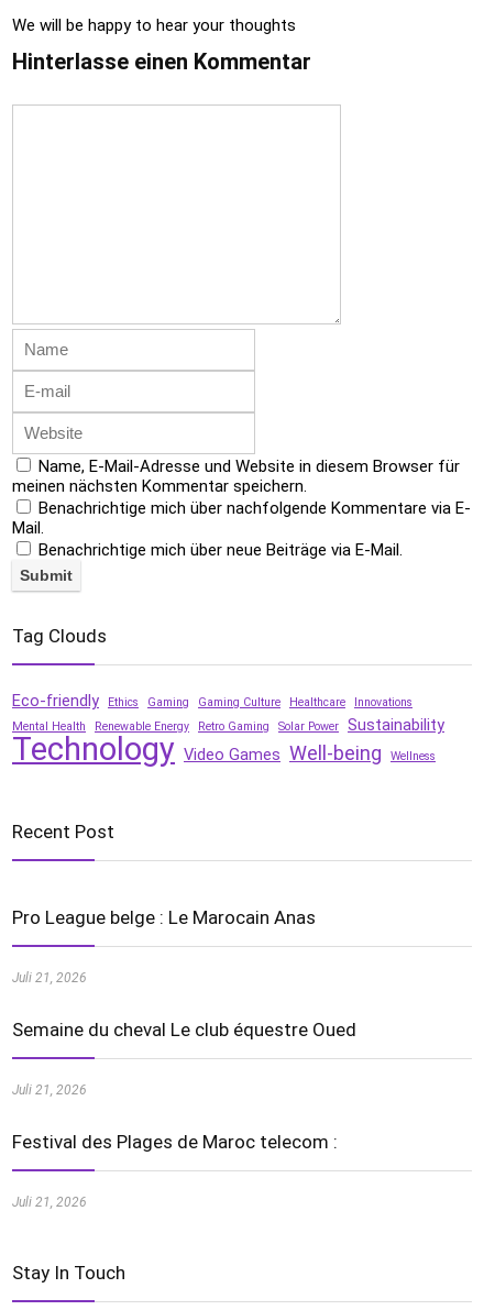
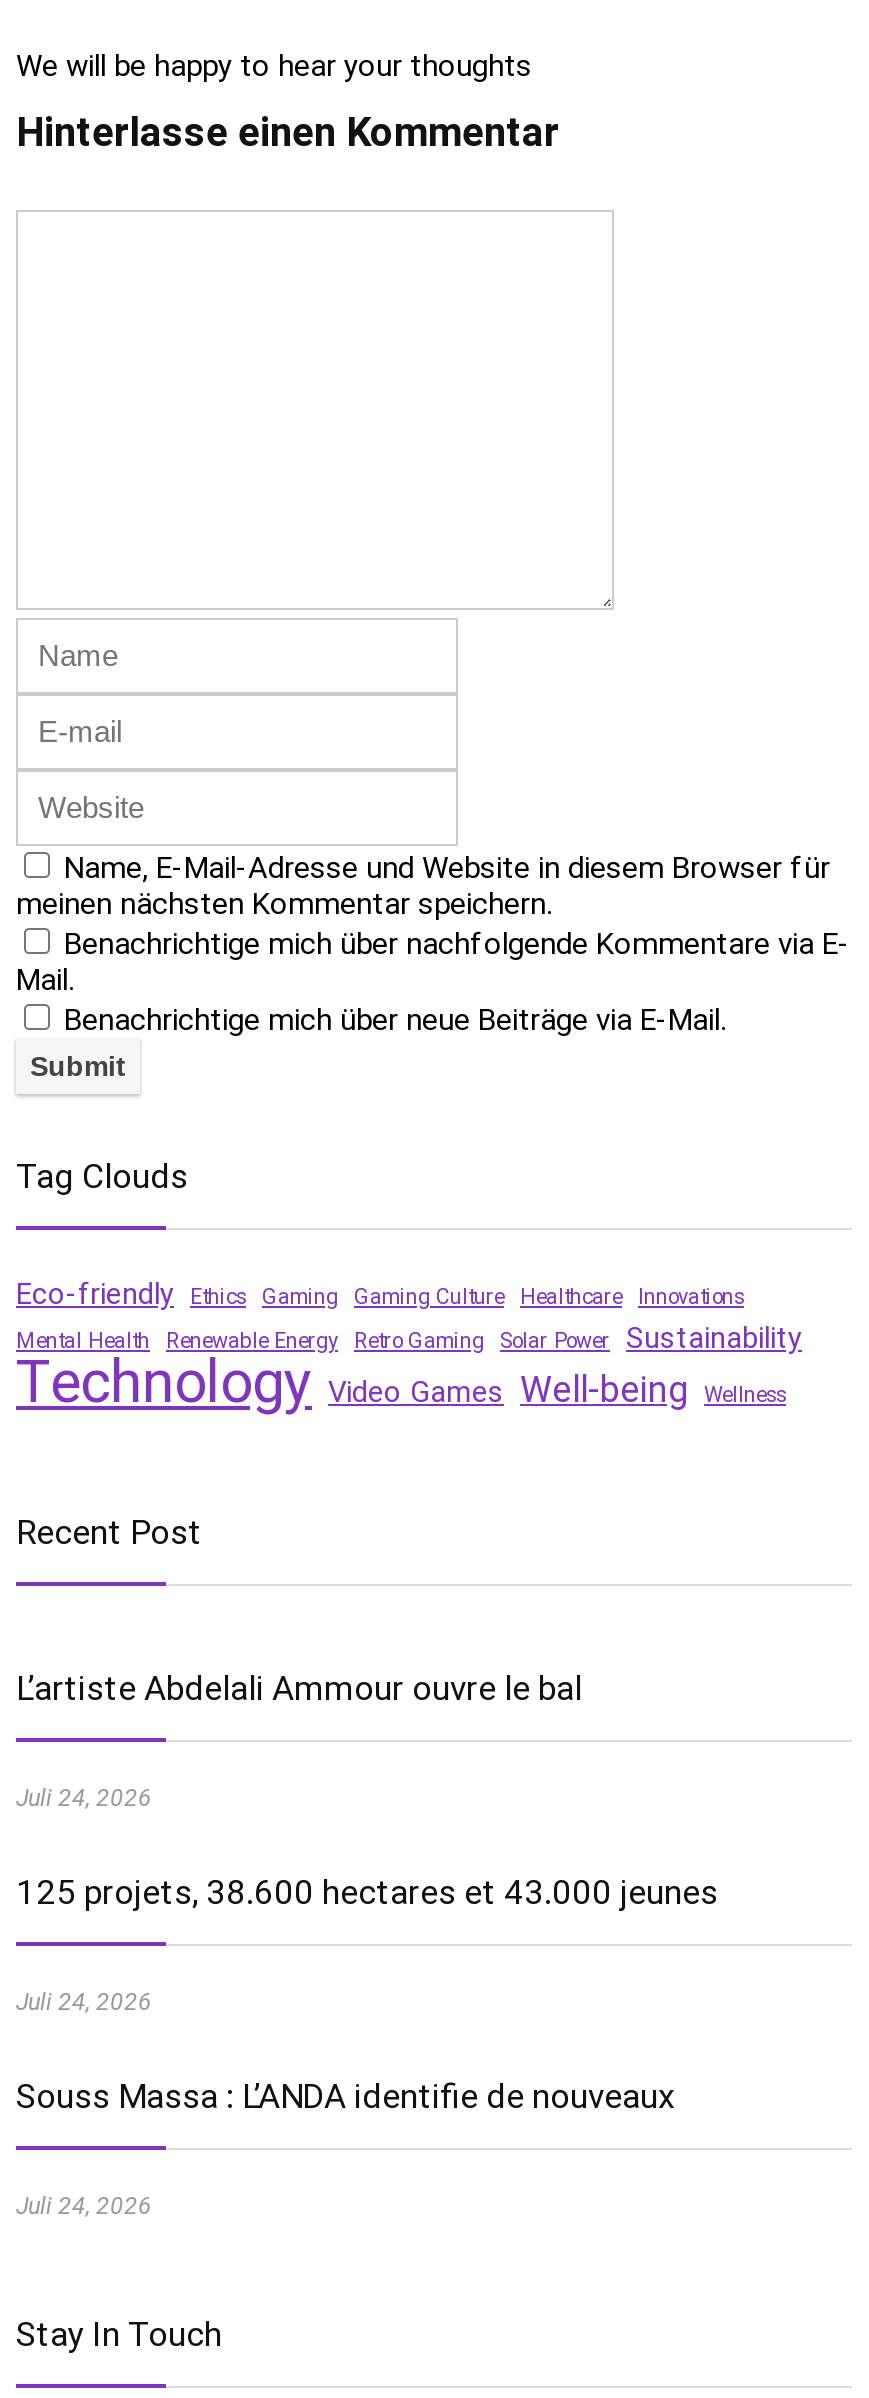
- Pro League belge : Le Marocain Anas
+ L’artiste Abdelali Ammour ouvre le bal

- Juli 21, 2026
+ Juli 24, 2026

- Semaine du cheval Le club équestre Oued
+ 125 projets, 38.600 hectares et 43.000 jeunes

- Juli 21, 2026
+ Juli 24, 2026

- Festival des Plages de Maroc telecom :
+ Souss Massa : L’ANDA identifie de nouveaux

- Juli 21, 2026
+ Juli 24, 2026
